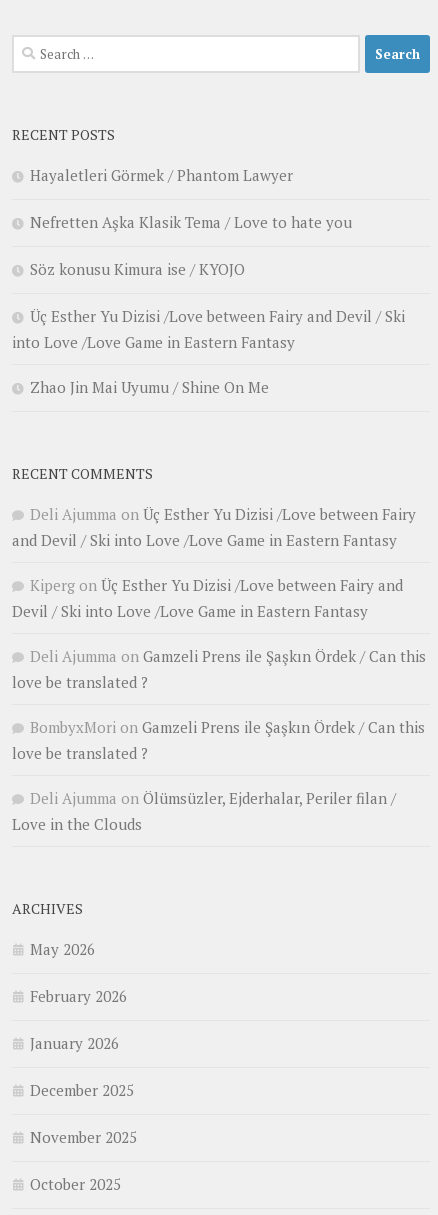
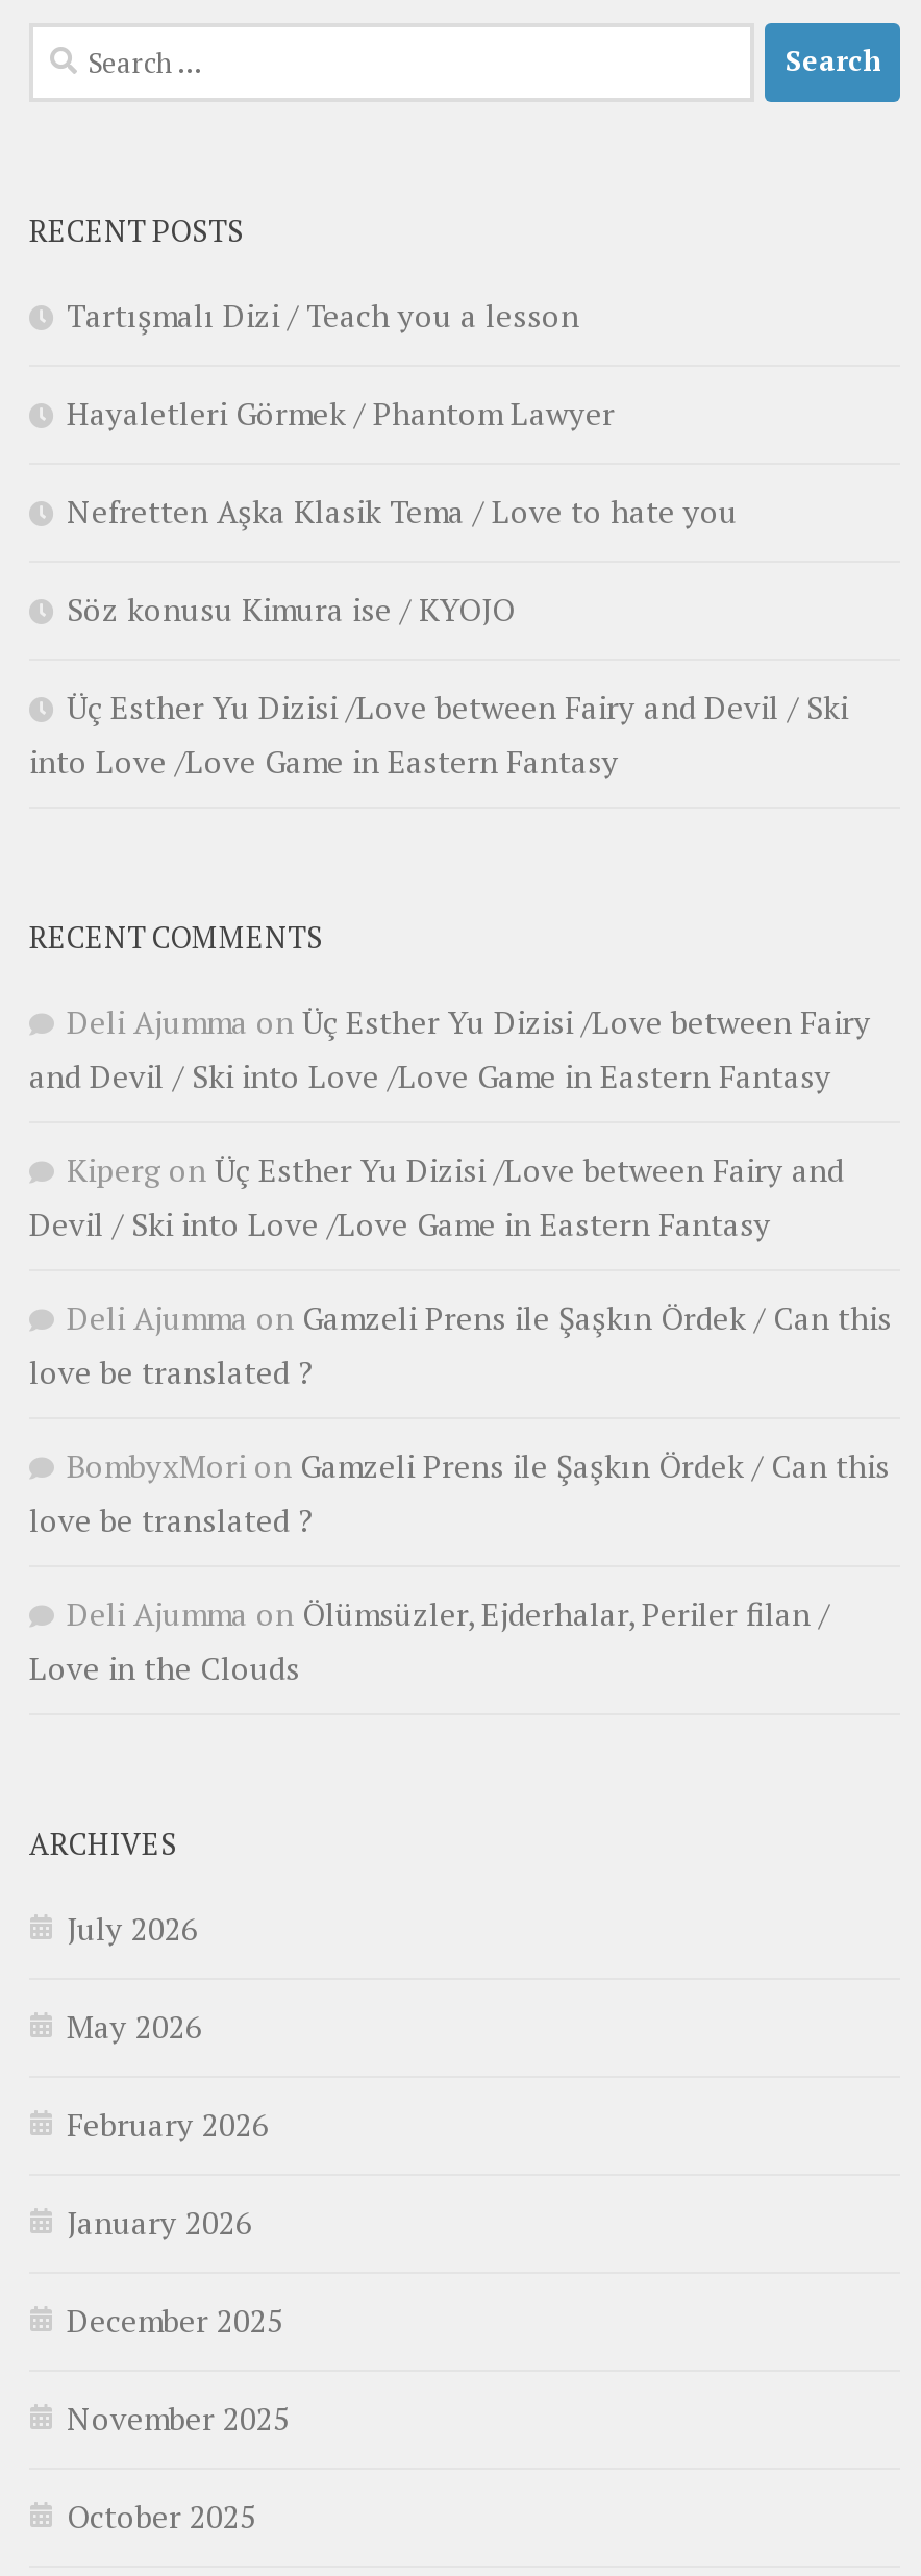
+ Tartışmalı Dizi / Teach you a lesson

- Zhao Jin Mai Uyumu / Shine On Me

+ July 2026
